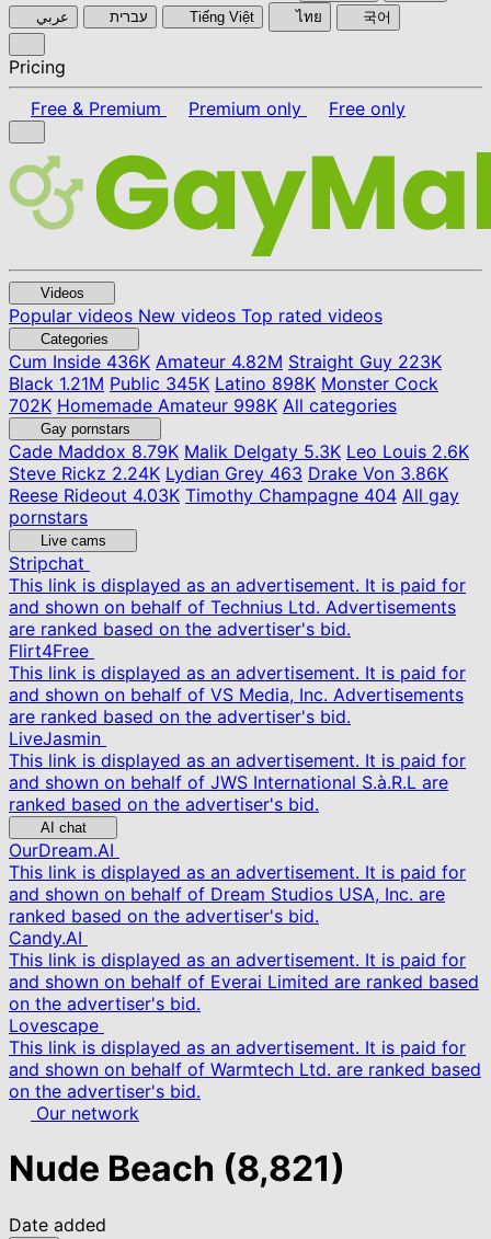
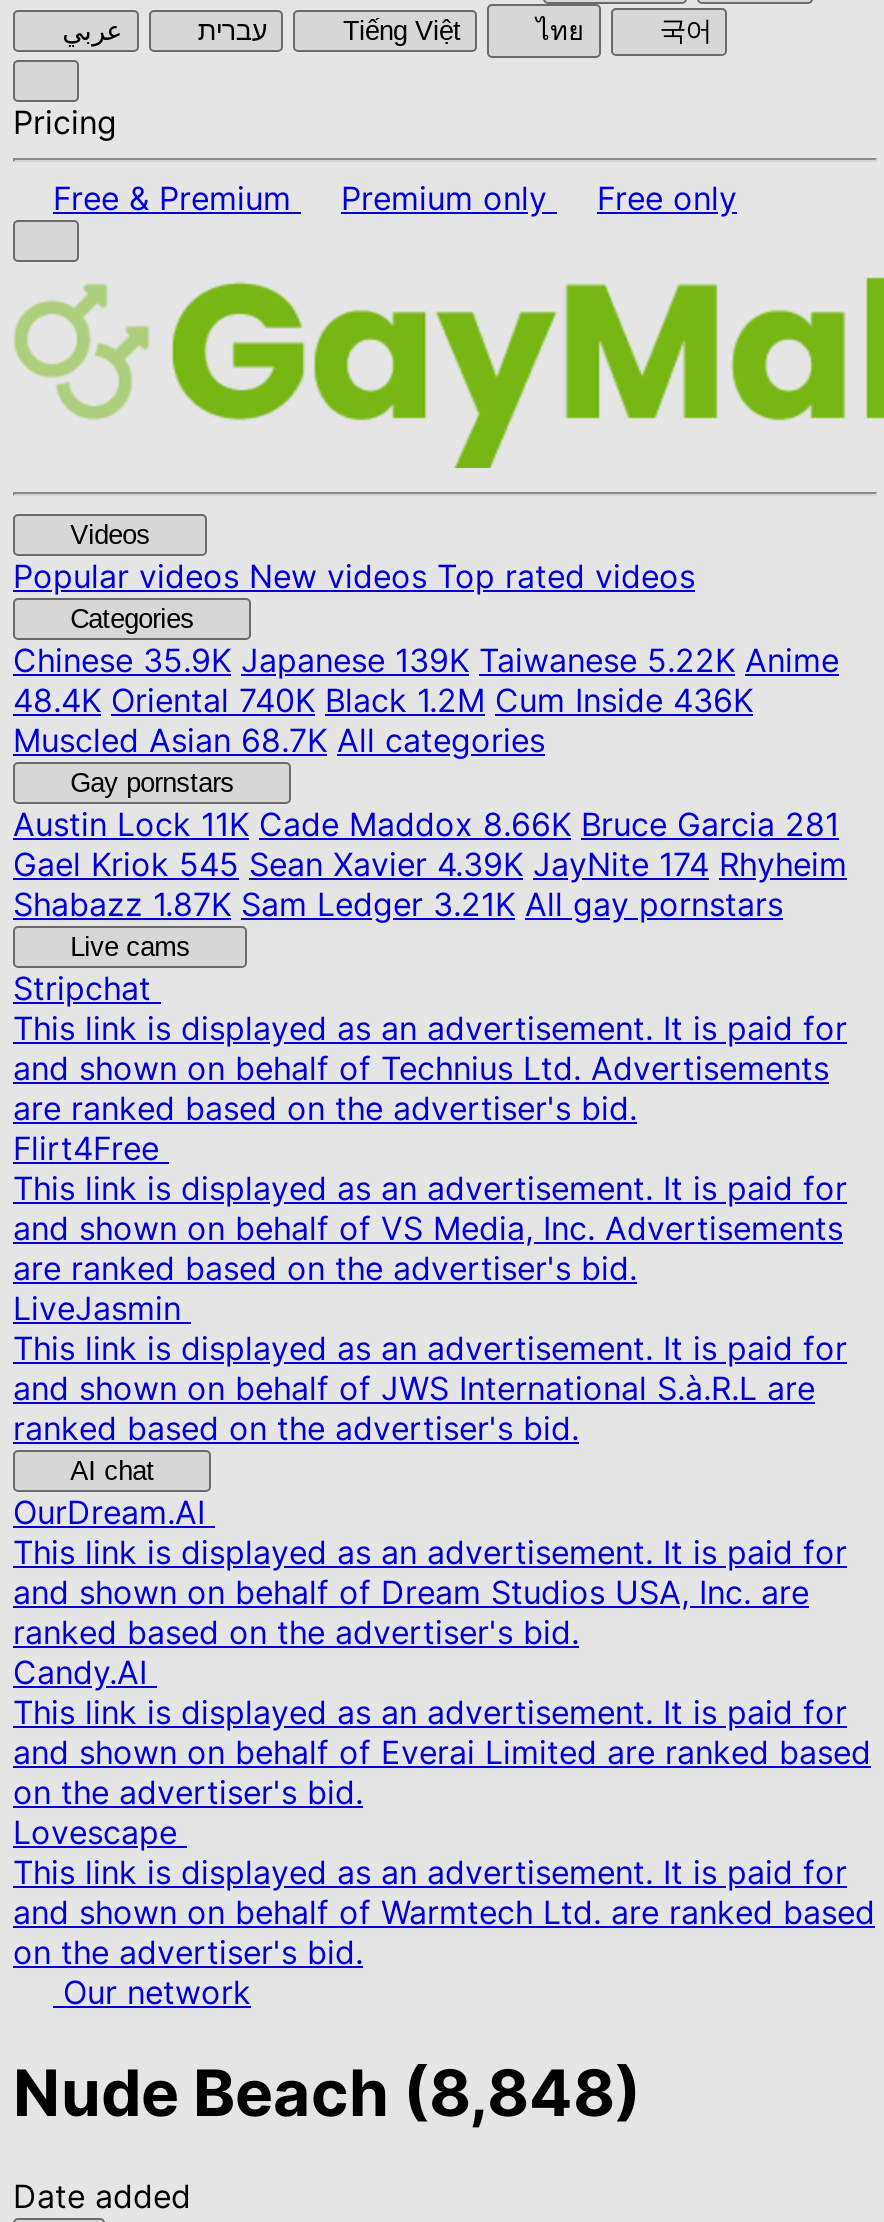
- Cum Inside436K Amateur 4.82M Straight Guy 223K
- Black 1.21M Public 345K Latino 898K Monster Cock
- 702K Homemade Amateur 998K All categories
+ Chinese35.9K Japanese 139K Taiwanese 5.22K Anime
+ 48.4K Oriental 740K Black 1.2M Cum Inside 436K
+ Muscled Asian 68.7K All categories

- Cade Maddox8.79K Malik Delgaty 5.3K Leo Louis 2.6K
- Steve Rickz 2.24K Lydian Grey463 Drake Von 3.86K
- Reese Rideout 4.03K Timothy Champagne 404 All gay
- pornstars
+ Austin Lock11K Cade Maddox 8.66K Bruce Garcia 281
+ Gael Kriok 545 Sean Xavier 4.39K JayNite 174 Rhyheim
+ Shabazz 1.87K Sam Ledger 3.21K All gay pornstars

- Nude Beach (8,821)
+ Nude Beach (8,848)
